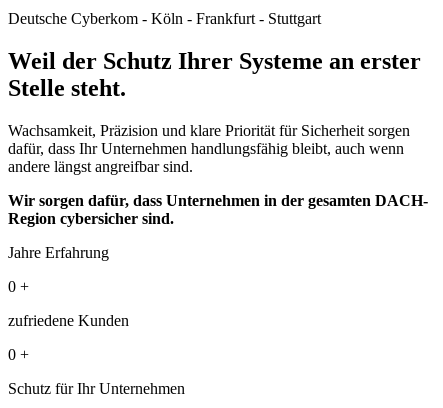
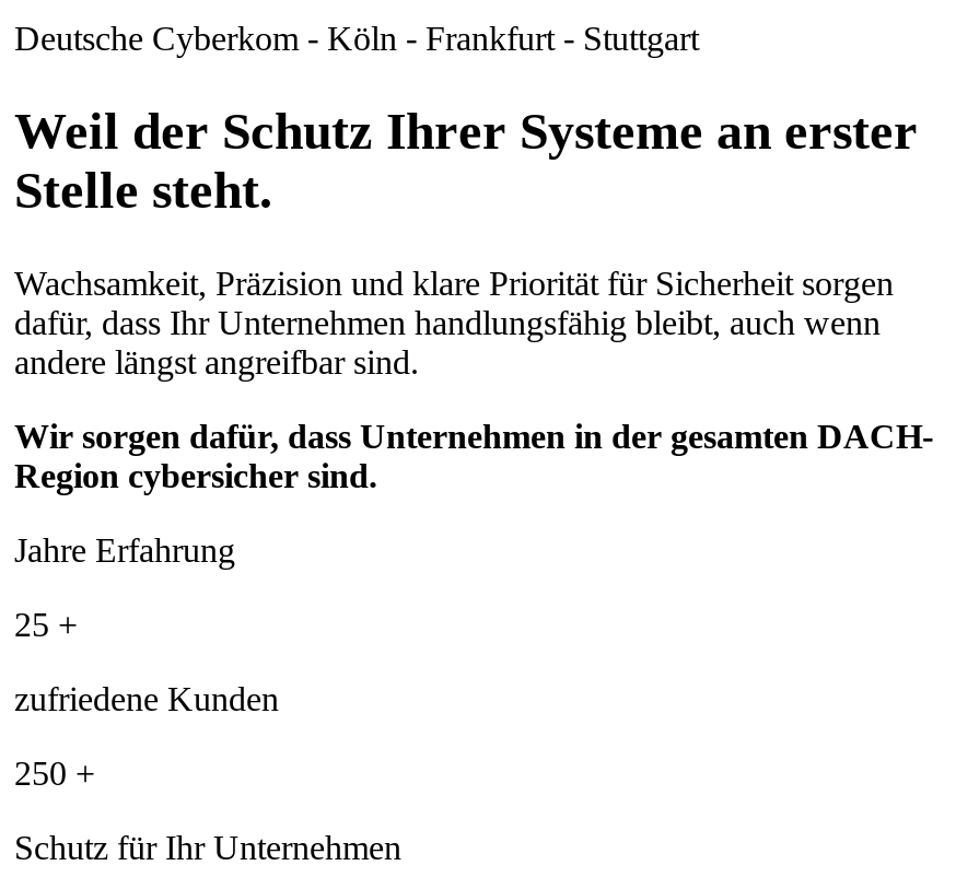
- 0 +
+ 25 +

- 0 +
+ 250 +
